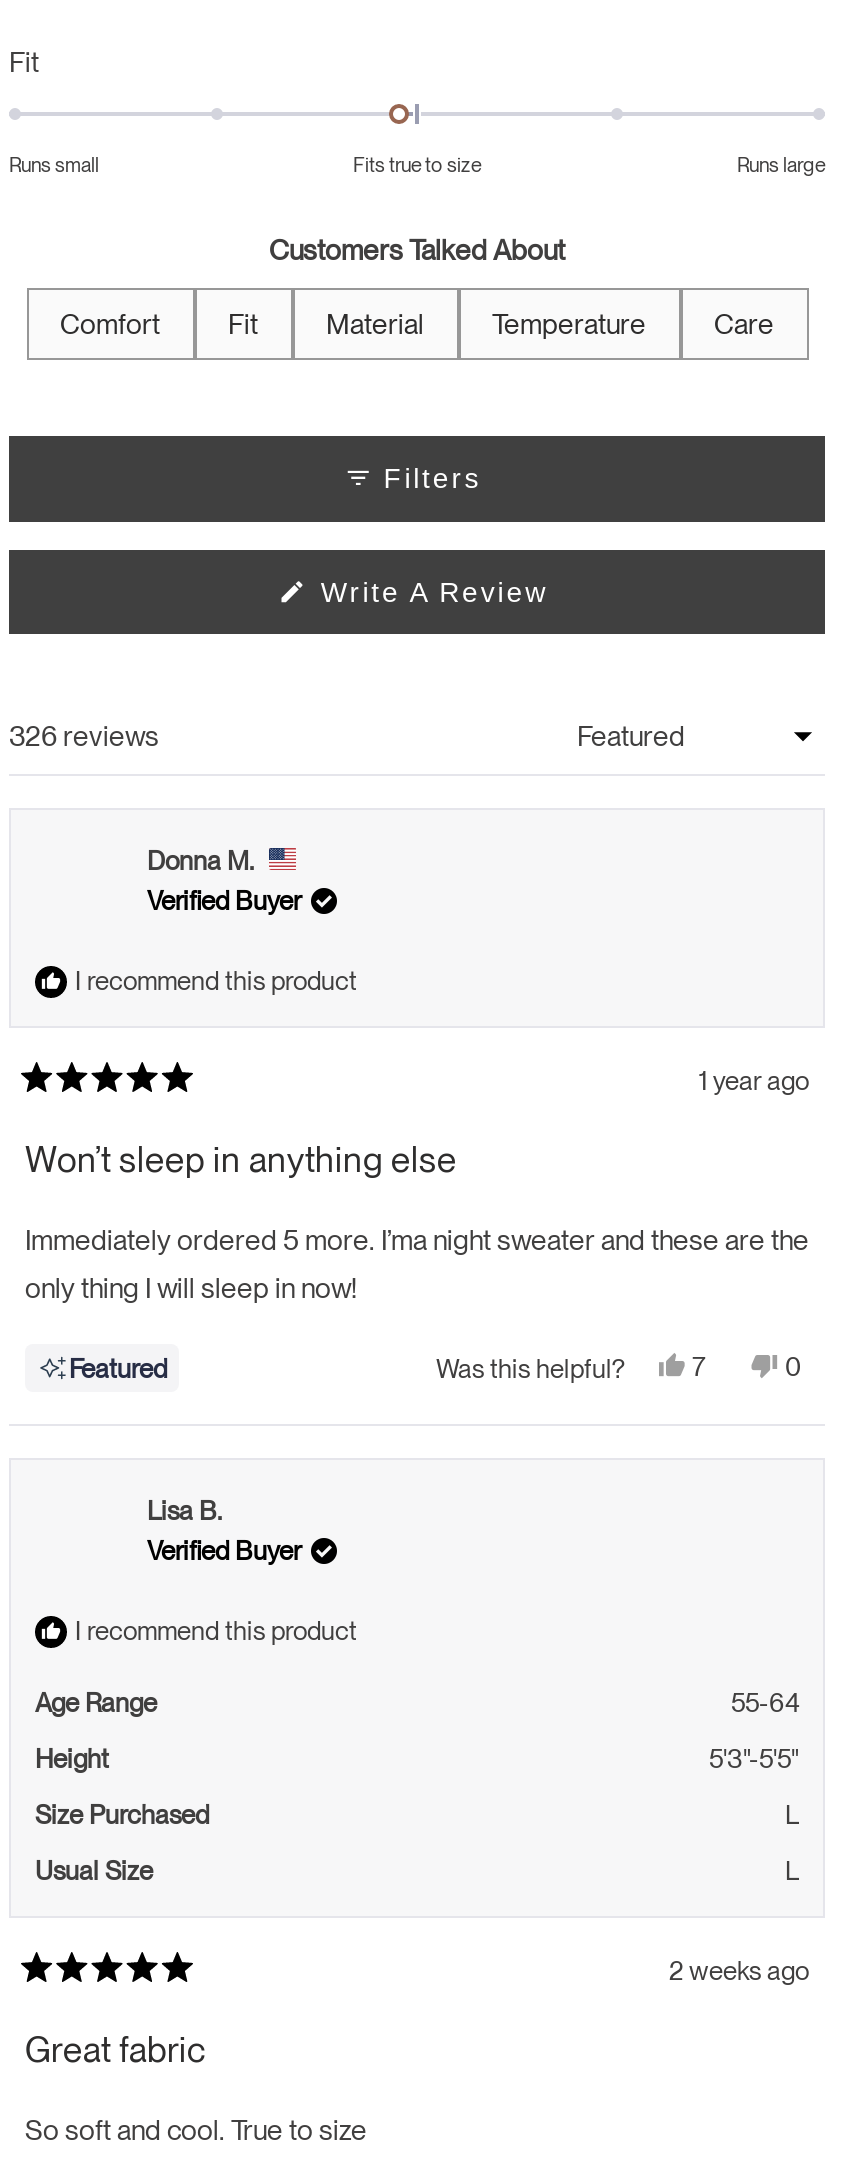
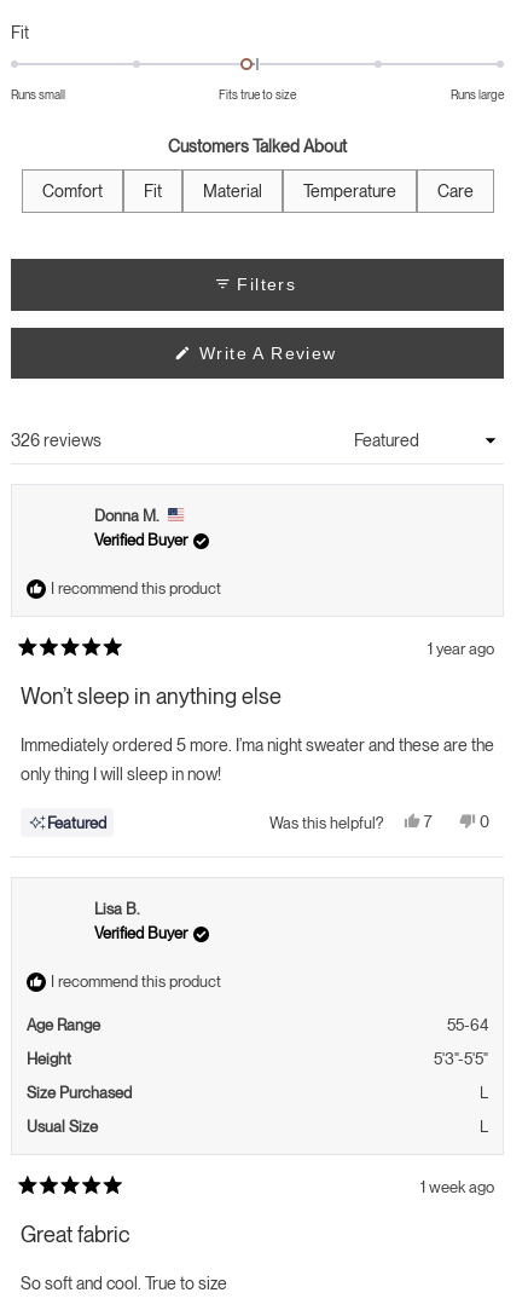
- 2 weeks ago
+ 1 week ago
